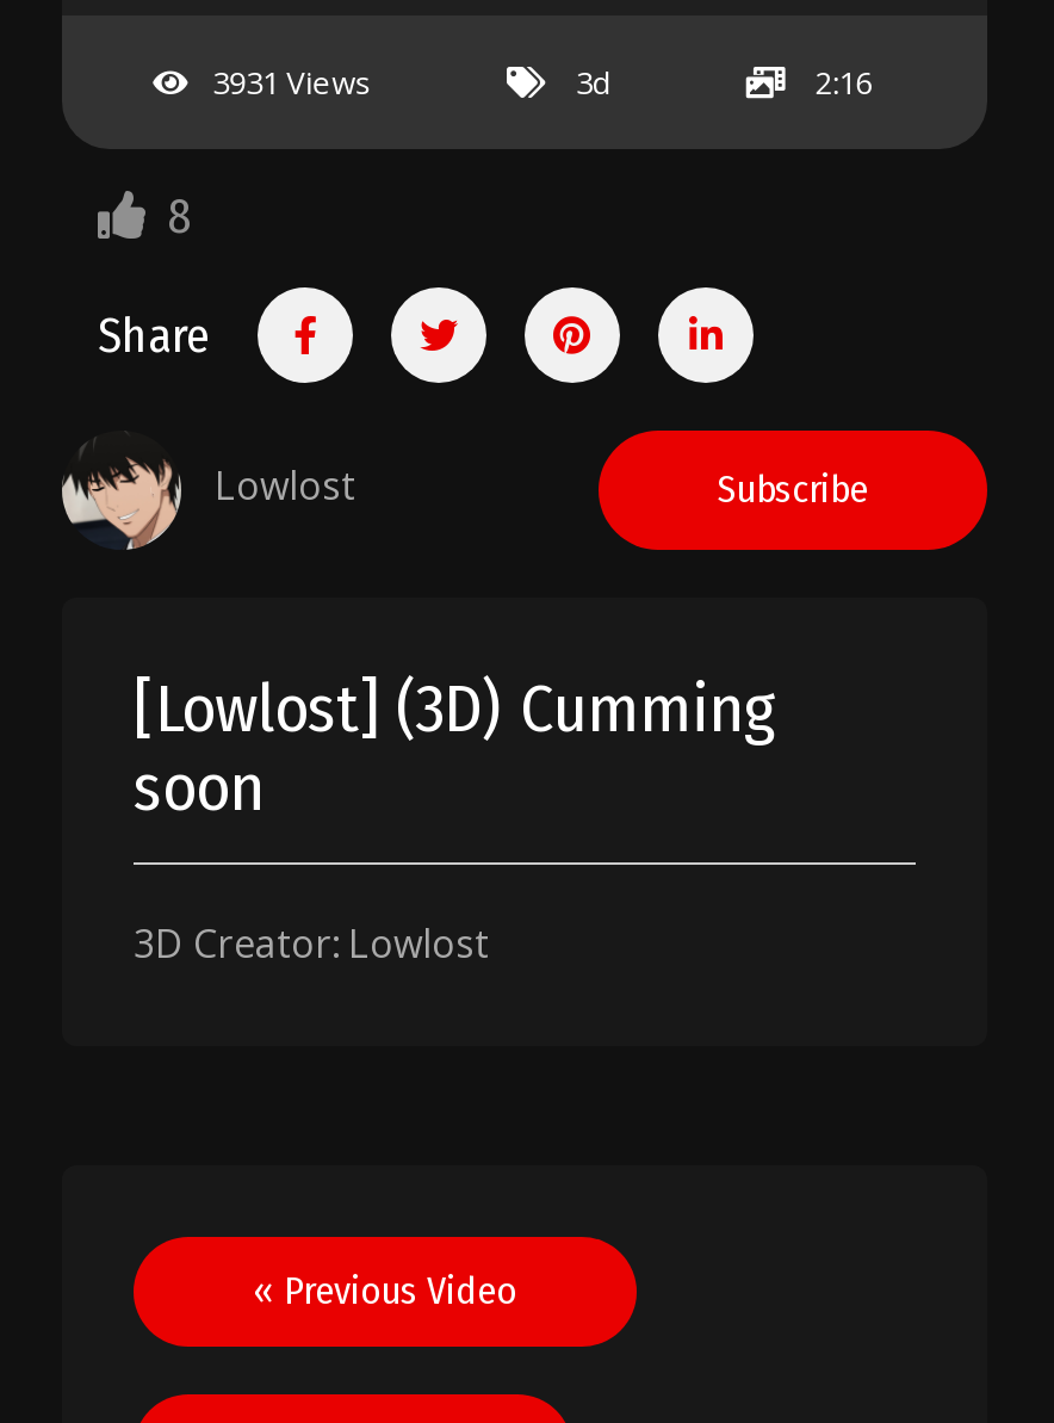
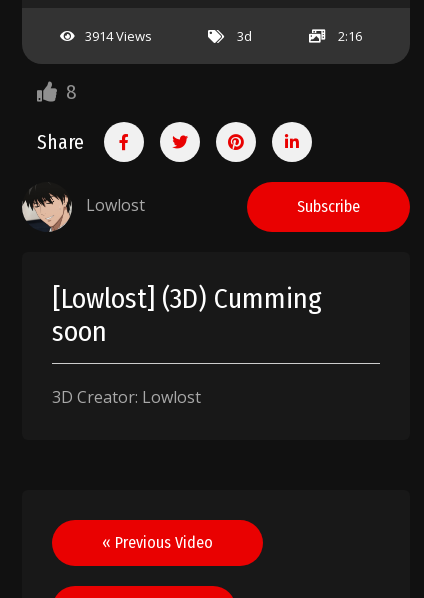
- 3931 Views
+ 3914 Views
